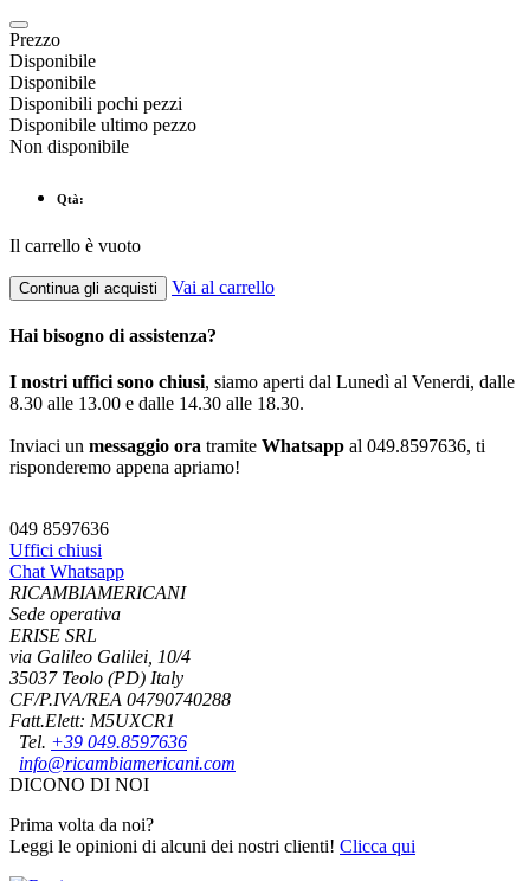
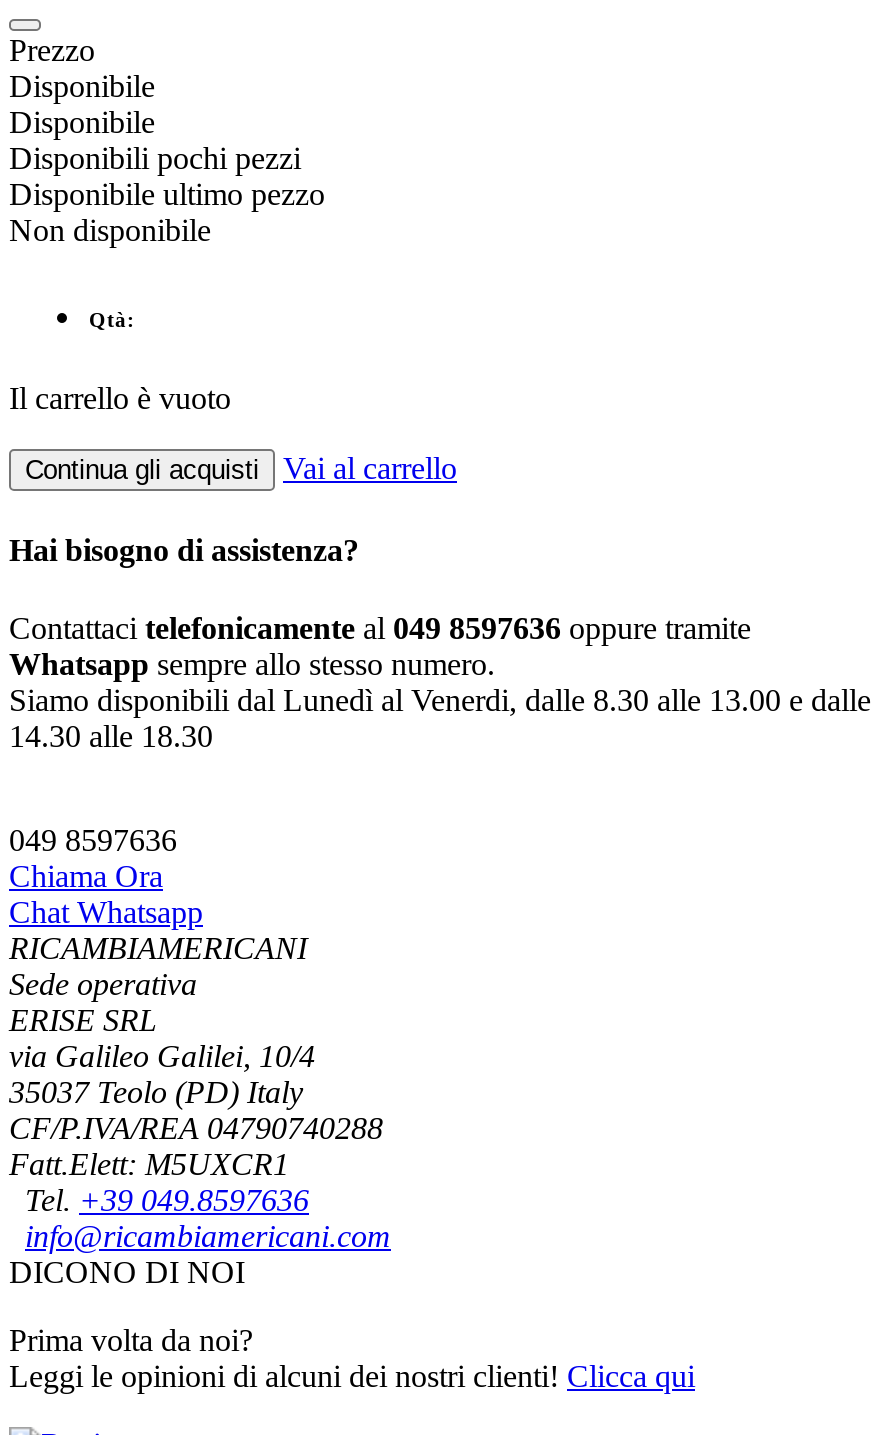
- I nostri uffici sono chiusi, siamo aperti dal Lunedì al Venerdi, dalle
- 8.30 alle 13.00 e dalle 14.30 alle 18.30.
- Inviaci un messaggio ora tramite Whatsapp al 049.8597636, ti
- risponderemo appena apriamo!
+ Contattaci telefonicamente al 049 8597636 oppure tramite
+ Whatsapp sempre allo stesso numero.
+ Siamo disponibili dal Lunedì al Venerdi, dalle 8.30 alle 13.00 e dalle
+ 14.30 alle 18.30

- Uffici chiusi
+ Chiama Ora
